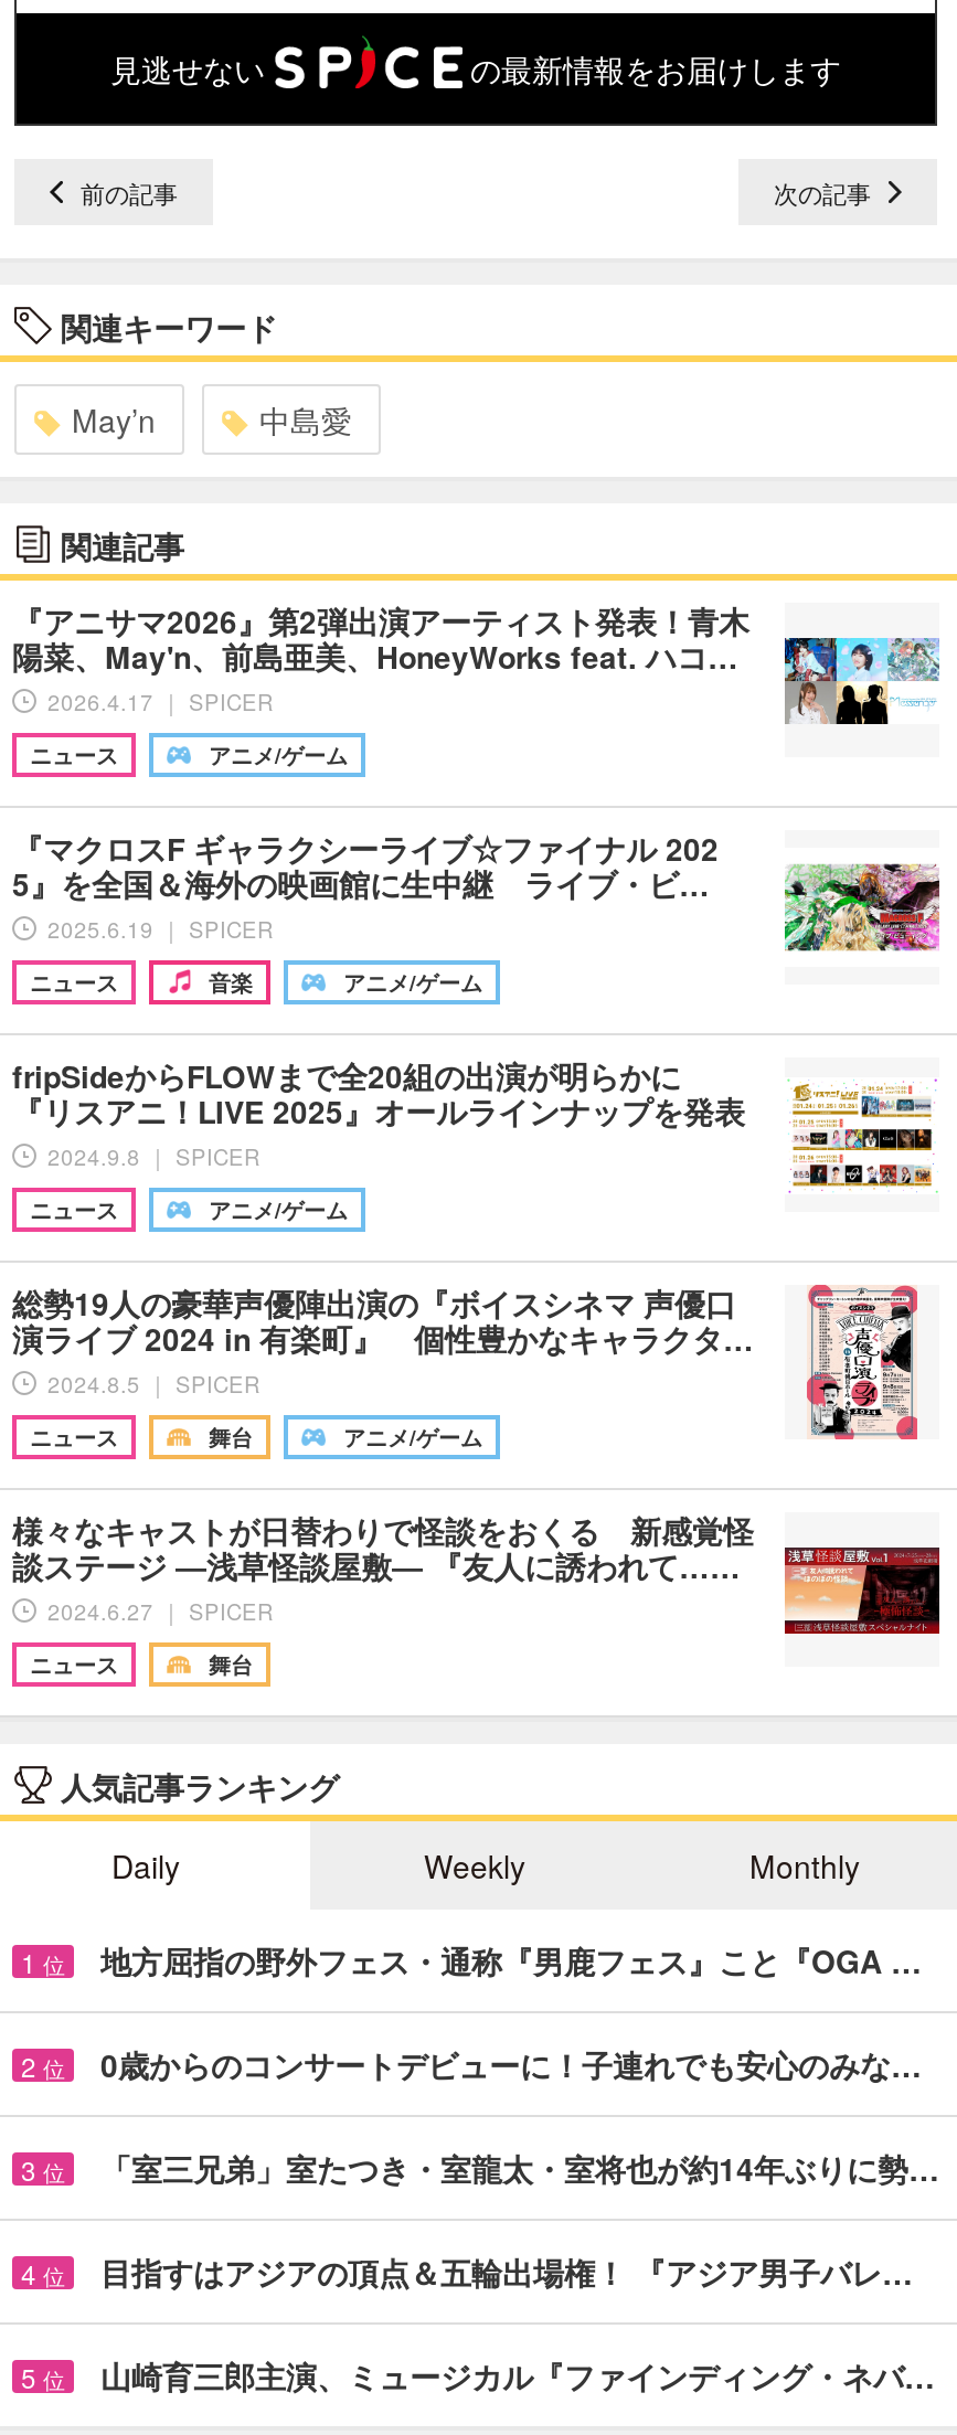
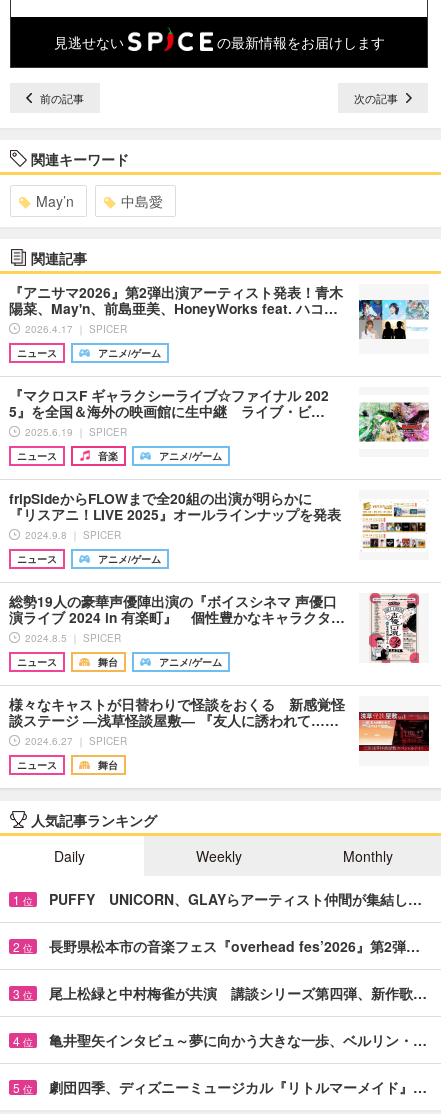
- 地方屈指の野外フェス・通称『男鹿フェス』こと『OGA …
+ PUFFY UNICORN、GLAYらアーティスト仲間が集結し…

- 0歳からのコンサートデビューに！子連れでも安心のみな…
+ 長野県松本市の音楽フェス『overhead fes’2026』第2弾…

- 「室三兄弟」室たつき・室龍太・室将也が約14年ぶりに勢…
+ 尾上松緑と中村梅雀が共演 講談シリーズ第四弾、新作歌…

- 目指すはアジアの頂点＆五輪出場権！ 『アジア男子バレ…
+ 亀井聖矢インタビュ～夢に向かう大きな一歩、ベルリン・…

- 山崎育三郎主演、ミュージカル『ファインディング・ネバ…
+ 劇団四季、ディズニーミュージカル『リトルマーメイド』…
